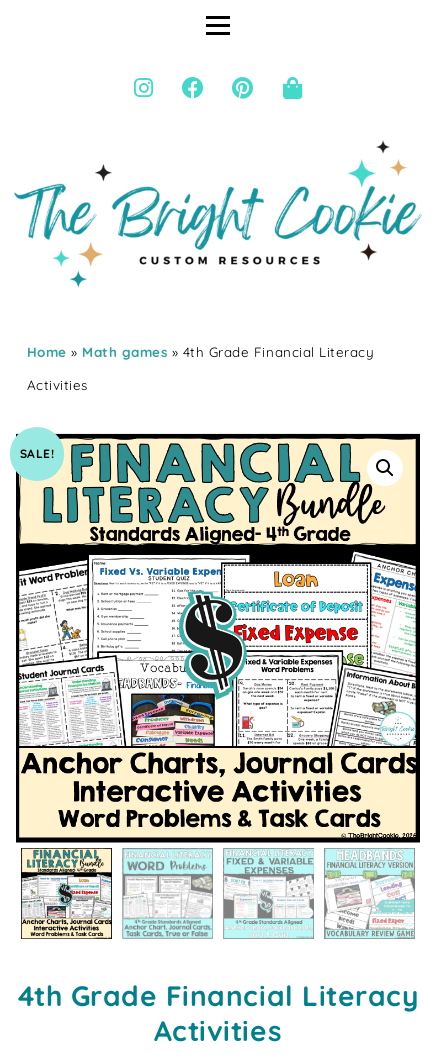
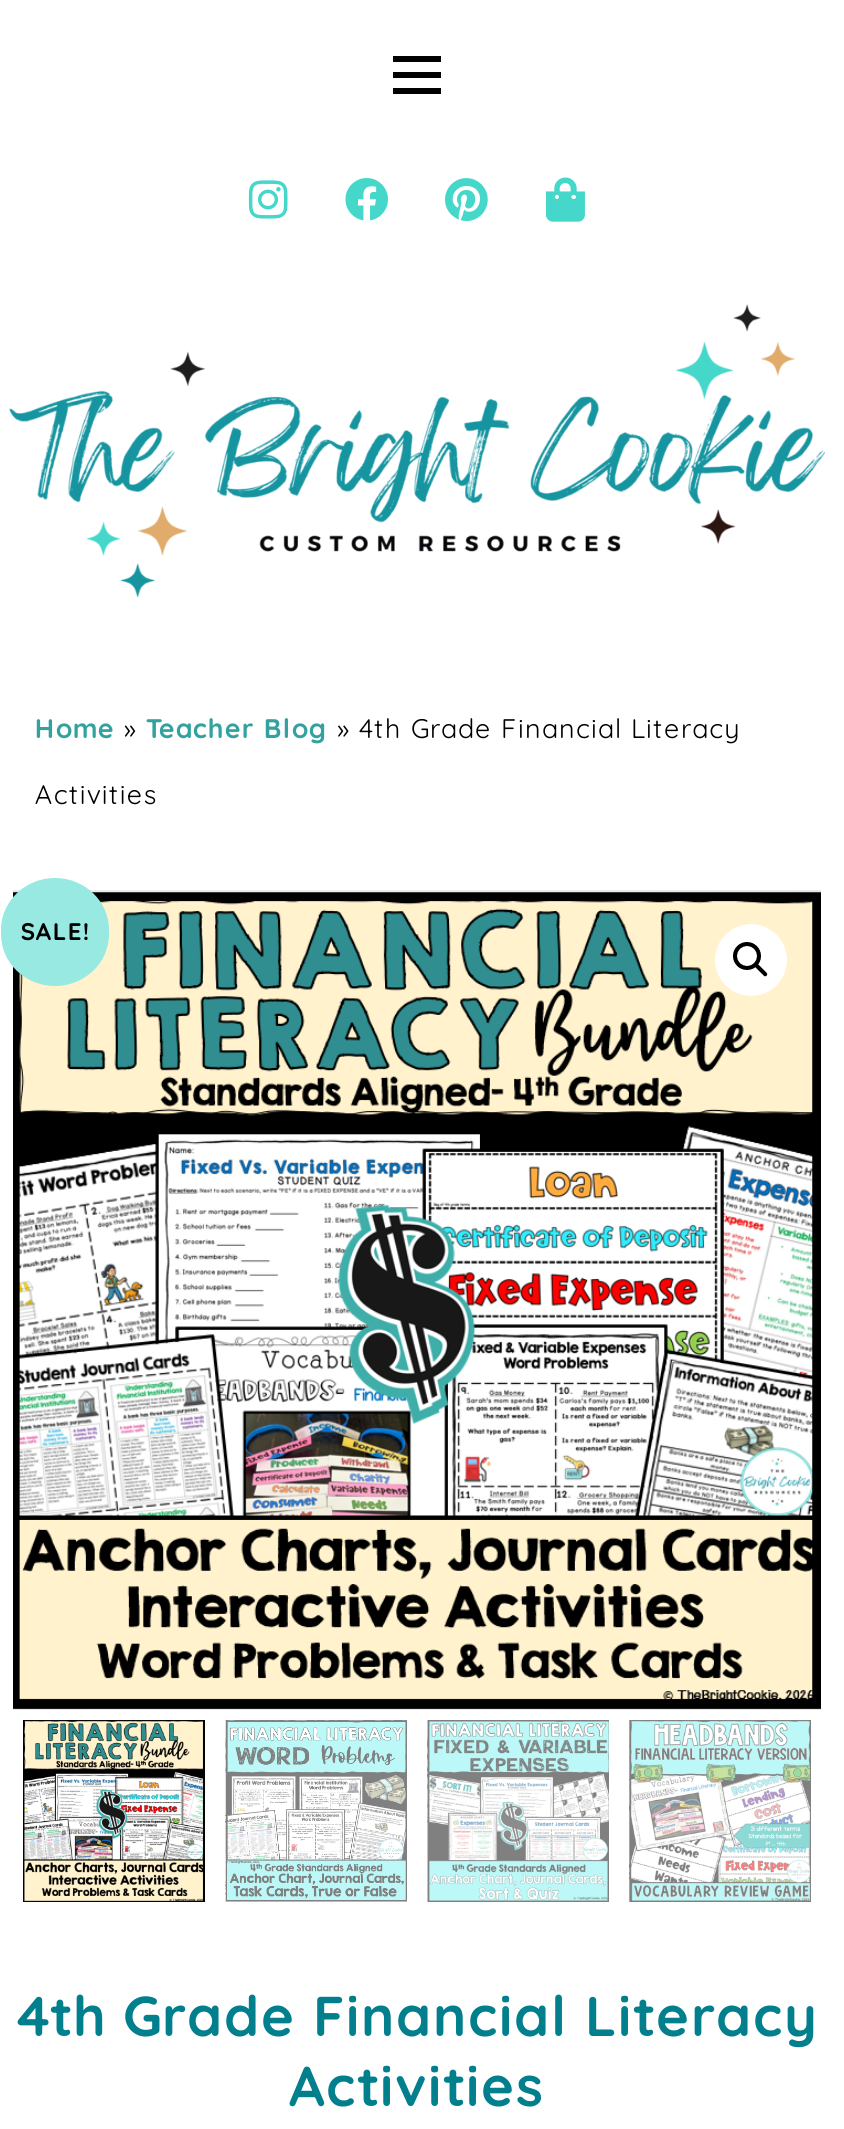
- Home» Math games» 4th Grade Financial Literacy
+ Home» Teacher Blog» 4th Grade Financial Literacy
